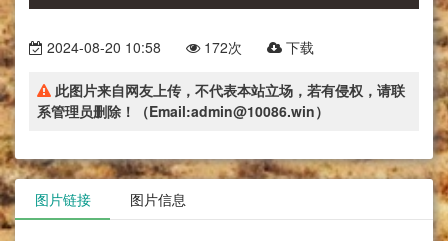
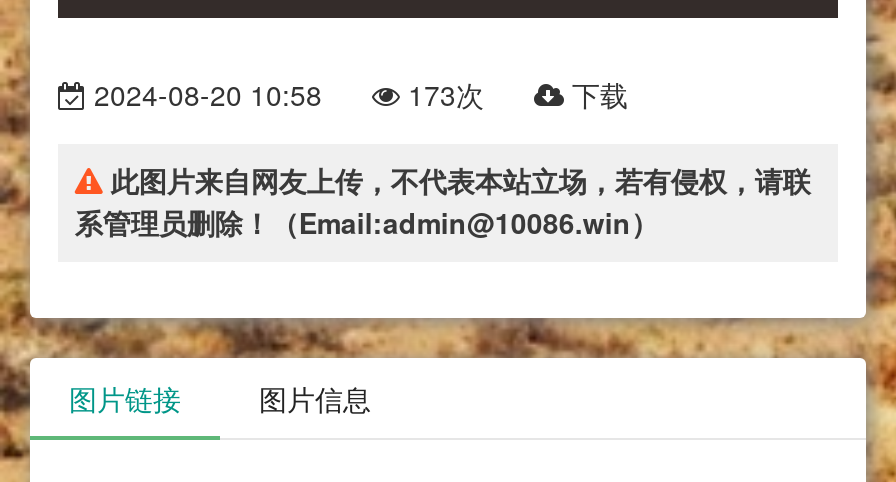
- 2024-08-20 10:58 172次 下载
+ 2024-08-20 10:58 173次 下载
